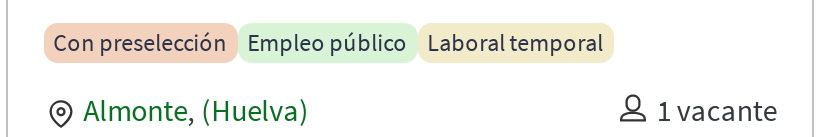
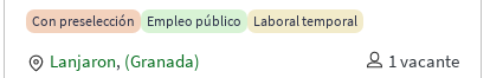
- Almonte, (Huelva)
+ Lanjaron, (Granada)
